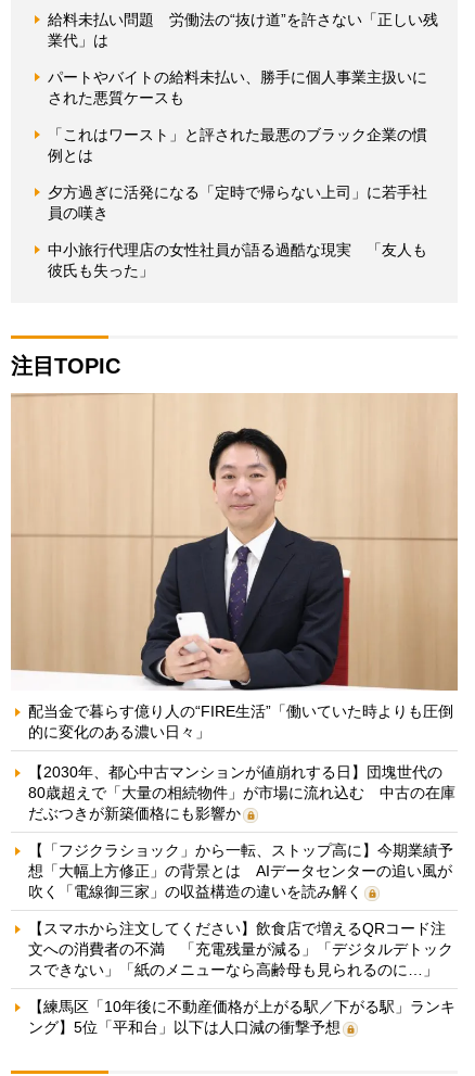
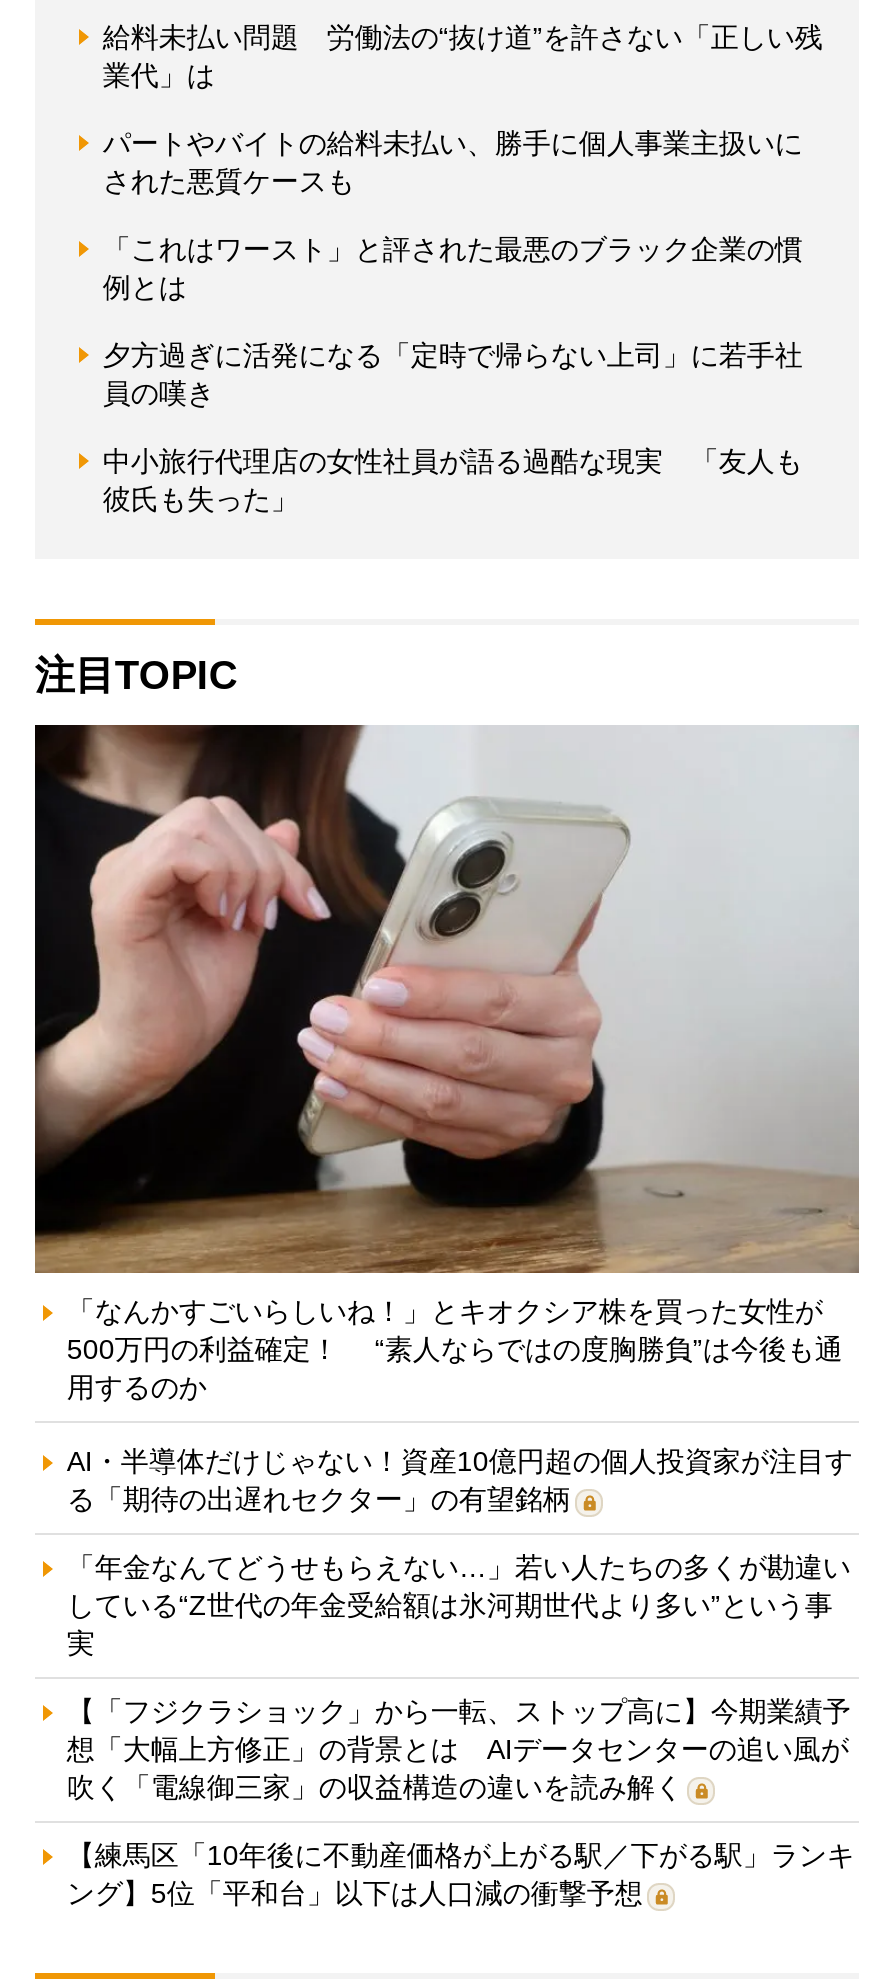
- [image]
- 配当金で暮らす億り人の“FIRE生活”「働いていた時よりも圧倒
- 的に変化のある濃い日々」
- 【2030年、都心中古マンションが値崩れする日】団塊世代の
- 80歳超えで「大量の相続物件」が市場に流れ込む 中古の在庫
- だぶつきが新築価格にも影響か
+ [image]
+ 「なんかすごいらしいね！」とキオクシア株を買った女性が
+ 500万円の利益確定！ “素人ならではの度胸勝負”は今後も通
+ 用するのか
+ AI・半導体だけじゃない！資産10億円超の個人投資家が注目す
+ る「期待の出遅れセクター」の有望銘柄
+ 「年金なんてどうせもらえない…」若い人たちの多くが勘違い
+ している“Z世代の年金受給額は氷河期世代より多い”という事
+ 実

moved down: 【「フジクラショック」から一転、ストップ高に】今期業績予 | 想「大幅上方修正」の背景とは AIデータセンターの追い風が | 吹く「電線御三家」の収益構造の違いを読み解く

- 【スマホから注文してください】飲食店で増えるQRコード注
- 文への消費者の不満 「充電残量が減る」「デジタルデトック
- スできない」「紙のメニューなら高齢母も見られるのに…」
